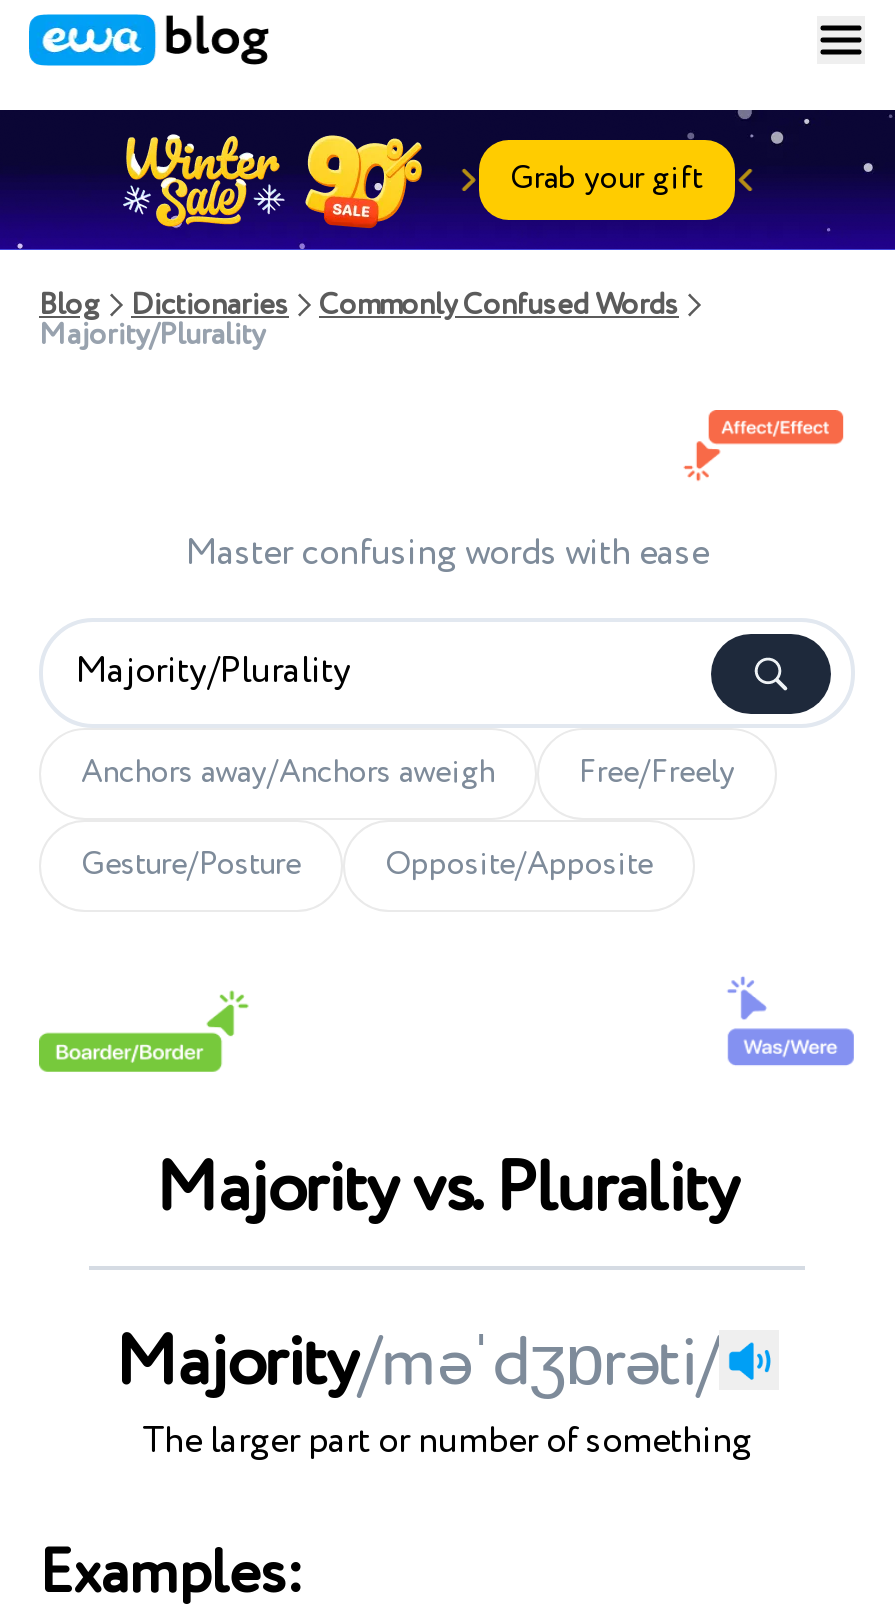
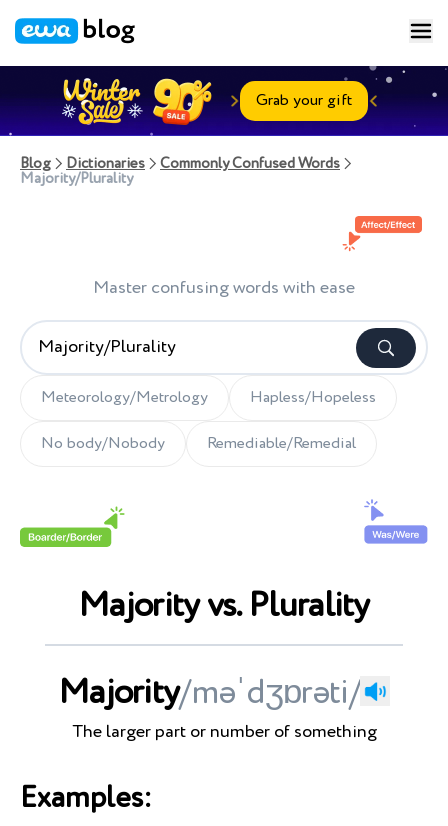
- Anchors away/Anchors aweigh
- Free/Freely
+ Meteorology/Metrology
+ Hapless/Hopeless

- Gesture/Posture
- Opposite/Apposite
+ No body/Nobody
+ Remediable/Remedial
